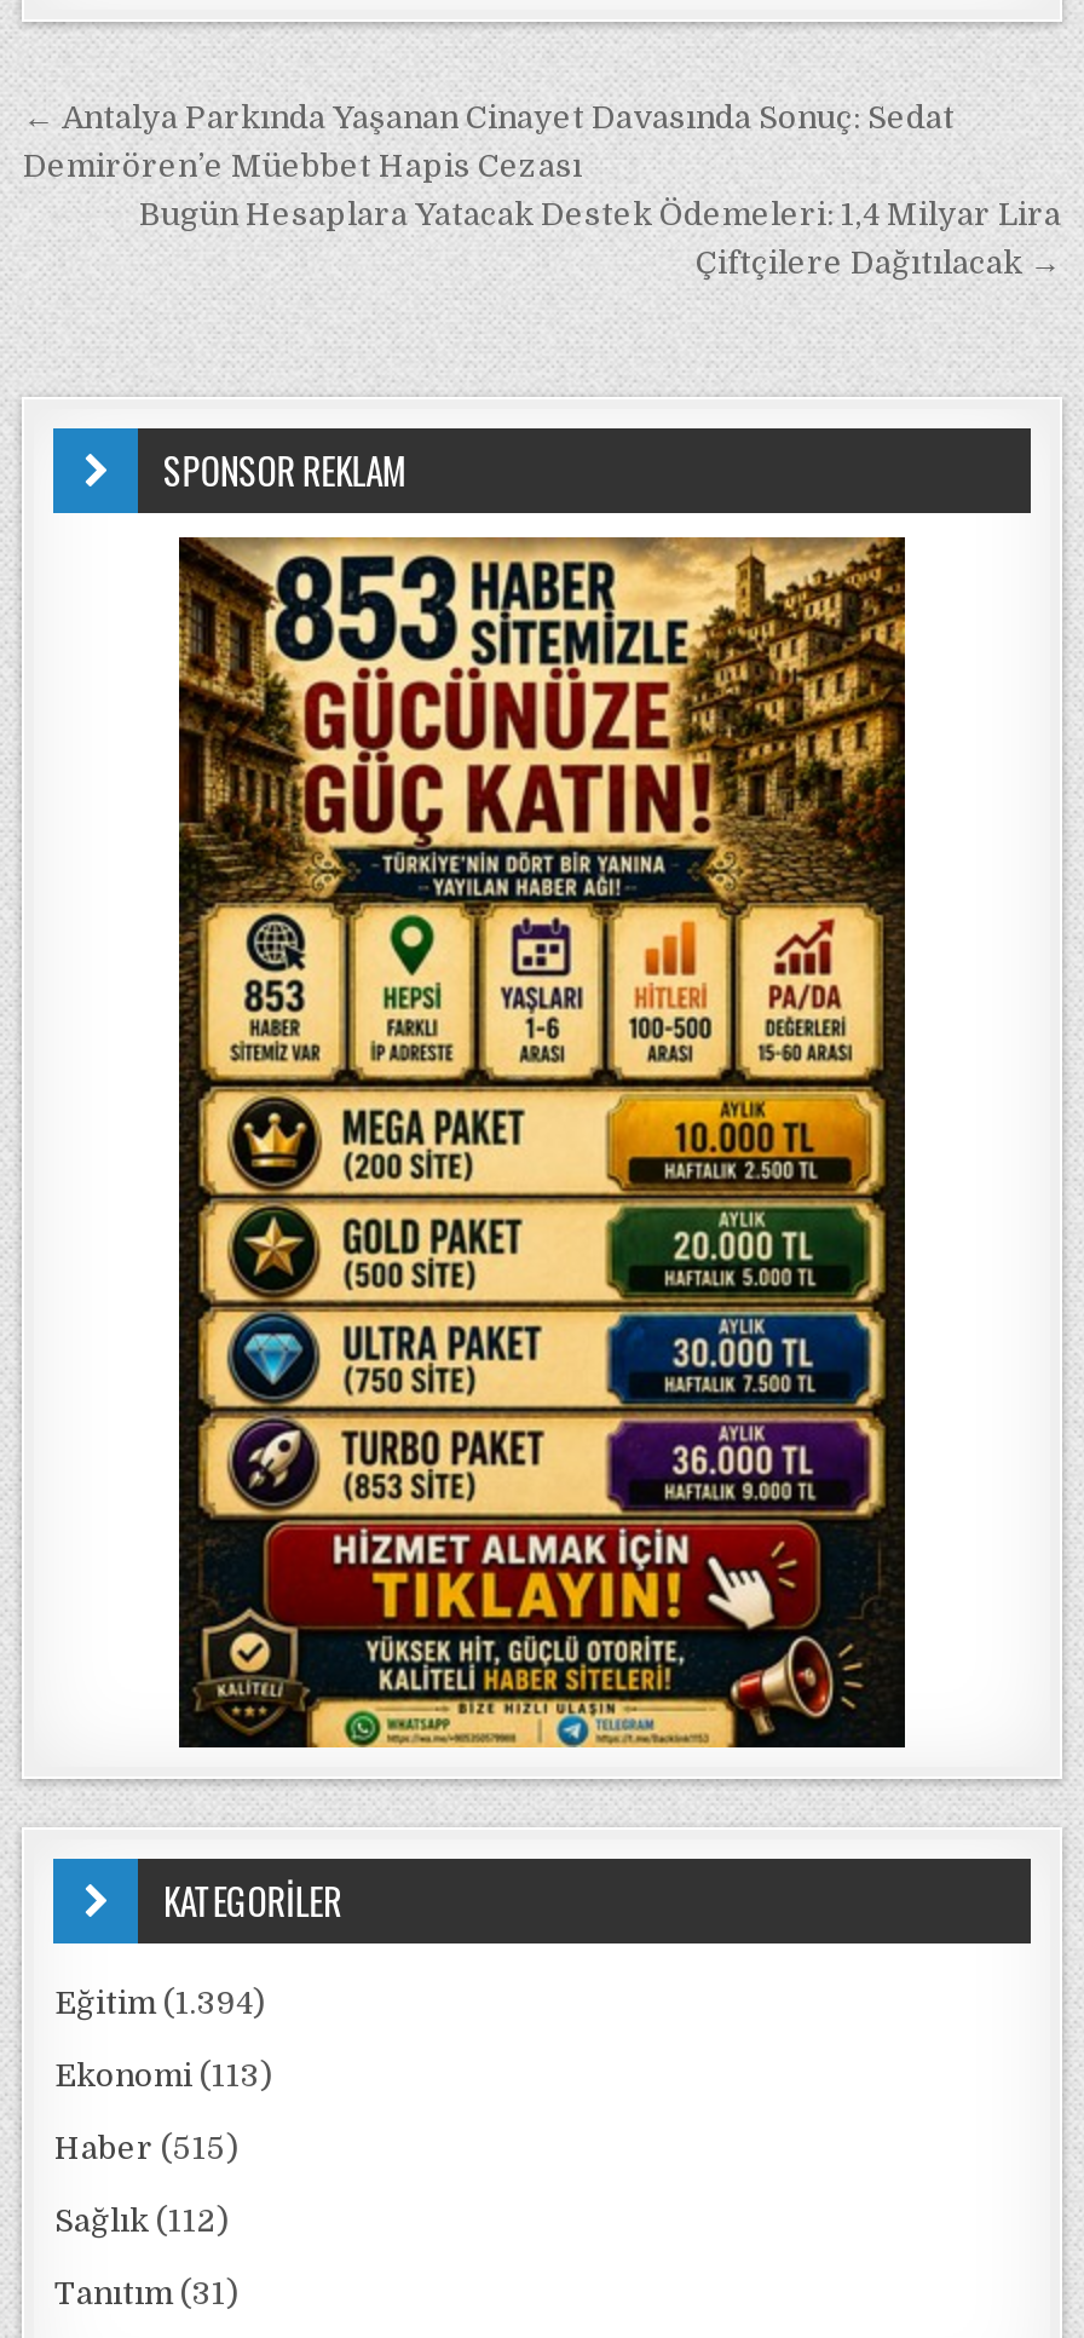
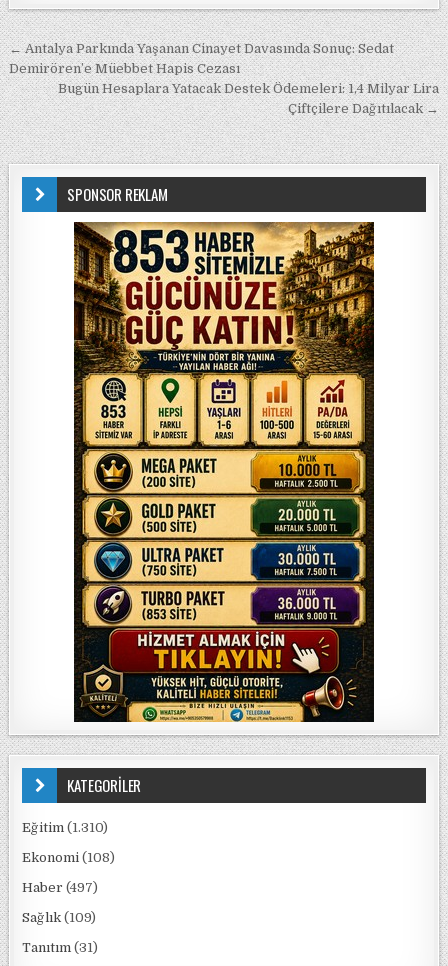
- Eğitim (1.394)
+ Eğitim (1.310)

- Ekonomi (113)
+ Ekonomi (108)

- Haber (515)
+ Haber (497)

- Sağlık (112)
+ Sağlık (109)
